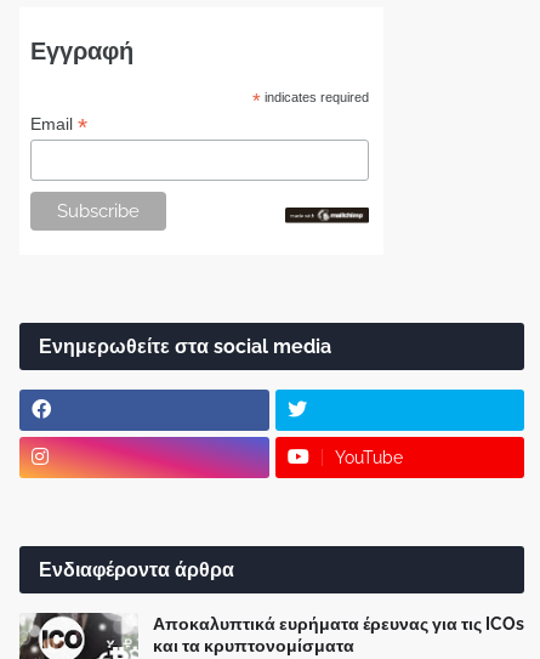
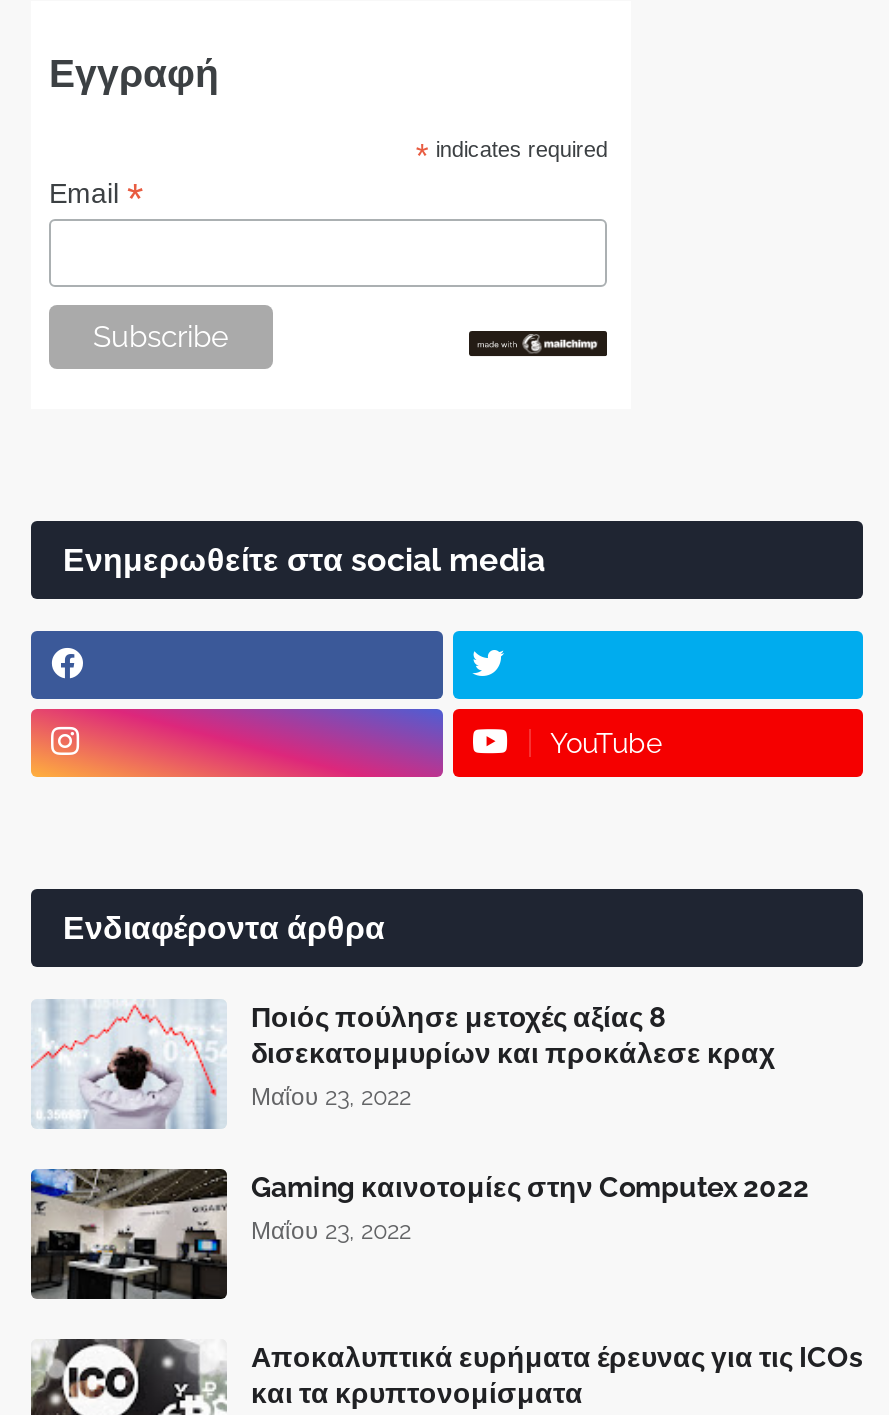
+ [image]

+ [image]
+ Ποιός πούλησε μετοχές αξίας 8
+ δισεκατομμυρίων και προκάλεσε κραχ
+ Μαΐου 23, 2022
+ Gaming καινοτομίες στην Computex 2022
+ Μαΐου 23, 2022
